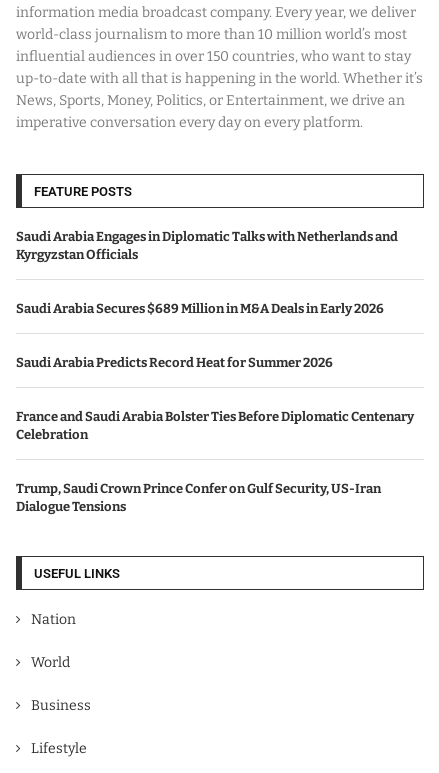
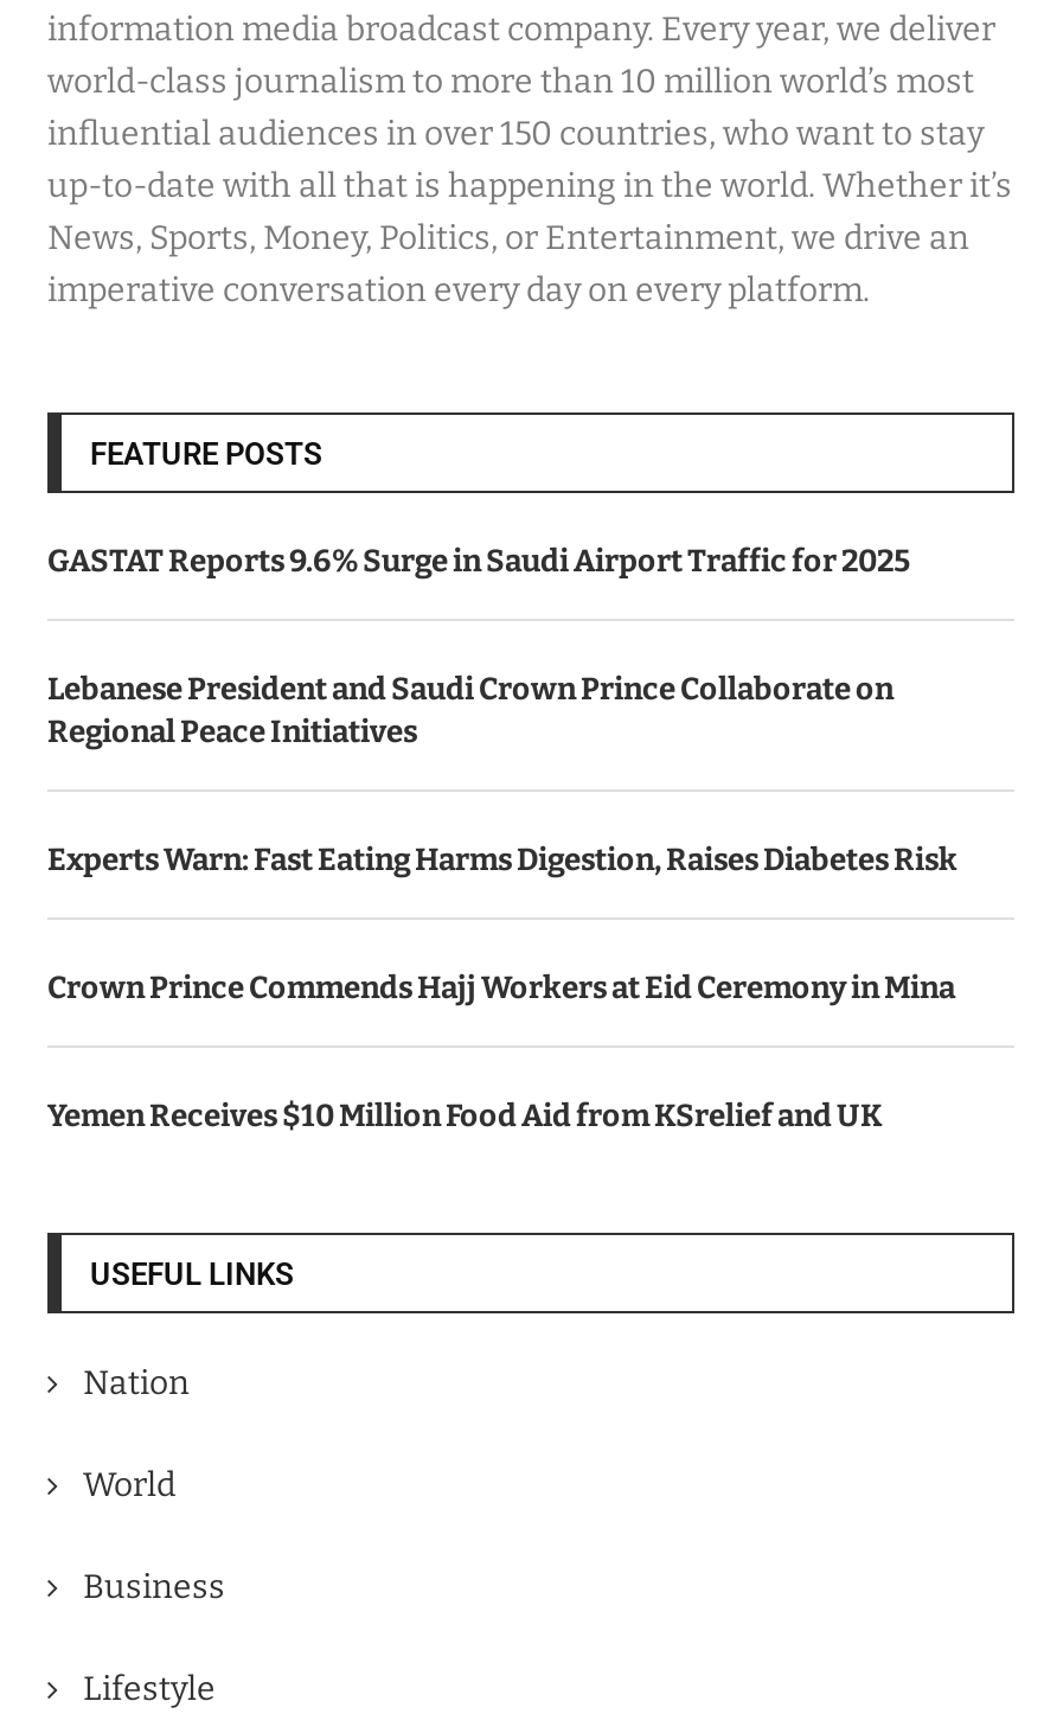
- Saudi Arabia Engages in Diplomatic Talks with Netherlands and
- Kyrgyzstan Officials
+ GASTAT Reports 9.6% Surge in Saudi Airport Traffic for 2025

- Saudi Arabia Secures $689 Million in M&A Deals in Early 2026
+ Lebanese President and Saudi Crown Prince Collaborate on
+ Regional Peace Initiatives

- Saudi Arabia Predicts Record Heat for Summer 2026
+ Experts Warn: Fast Eating Harms Digestion, Raises Diabetes Risk

- France and Saudi Arabia Bolster Ties Before Diplomatic Centenary
- Celebration
+ Crown Prince Commends Hajj Workers at Eid Ceremony in Mina

- Trump, Saudi Crown Prince Confer on Gulf Security, US-Iran
- Dialogue Tensions
+ Yemen Receives $10 Million Food Aid from KSrelief and UK
